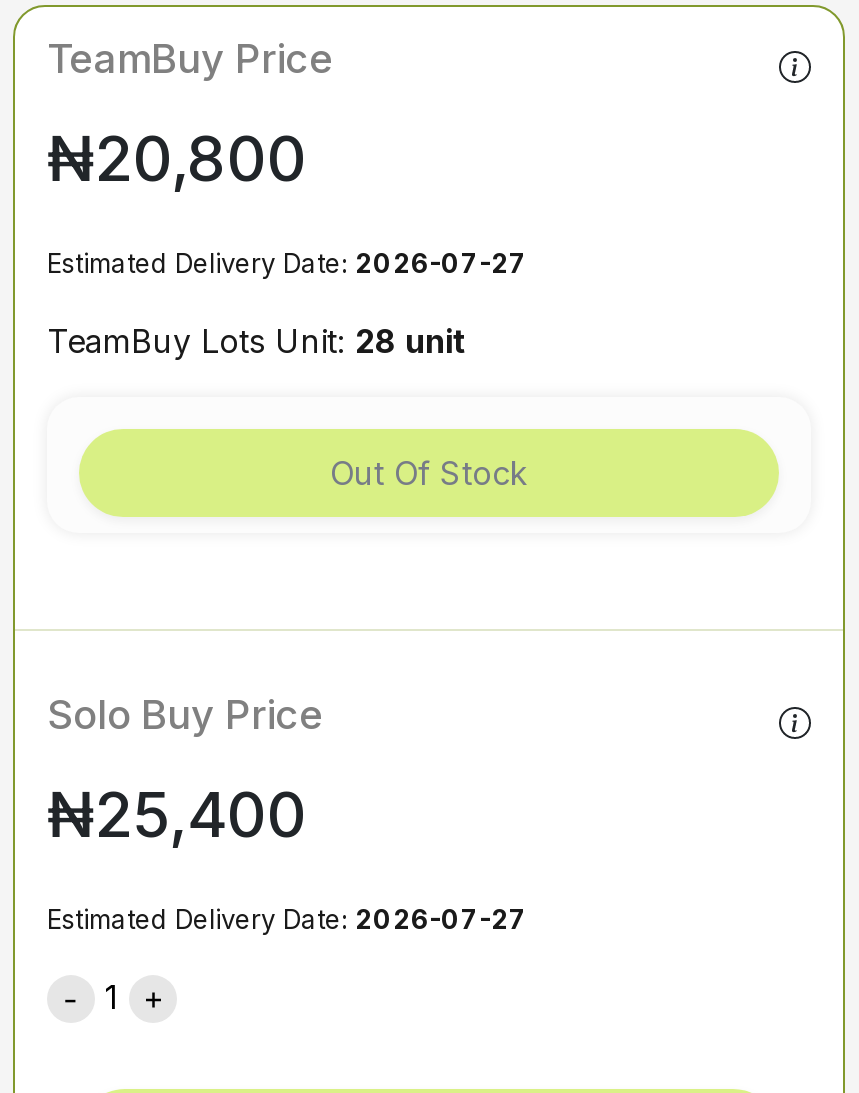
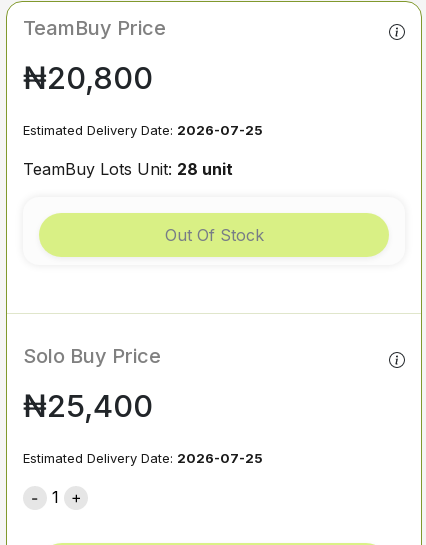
- Estimated Delivery Date: 2026-07-27
+ Estimated Delivery Date: 2026-07-25

- Estimated Delivery Date: 2026-07-27
+ Estimated Delivery Date: 2026-07-25
